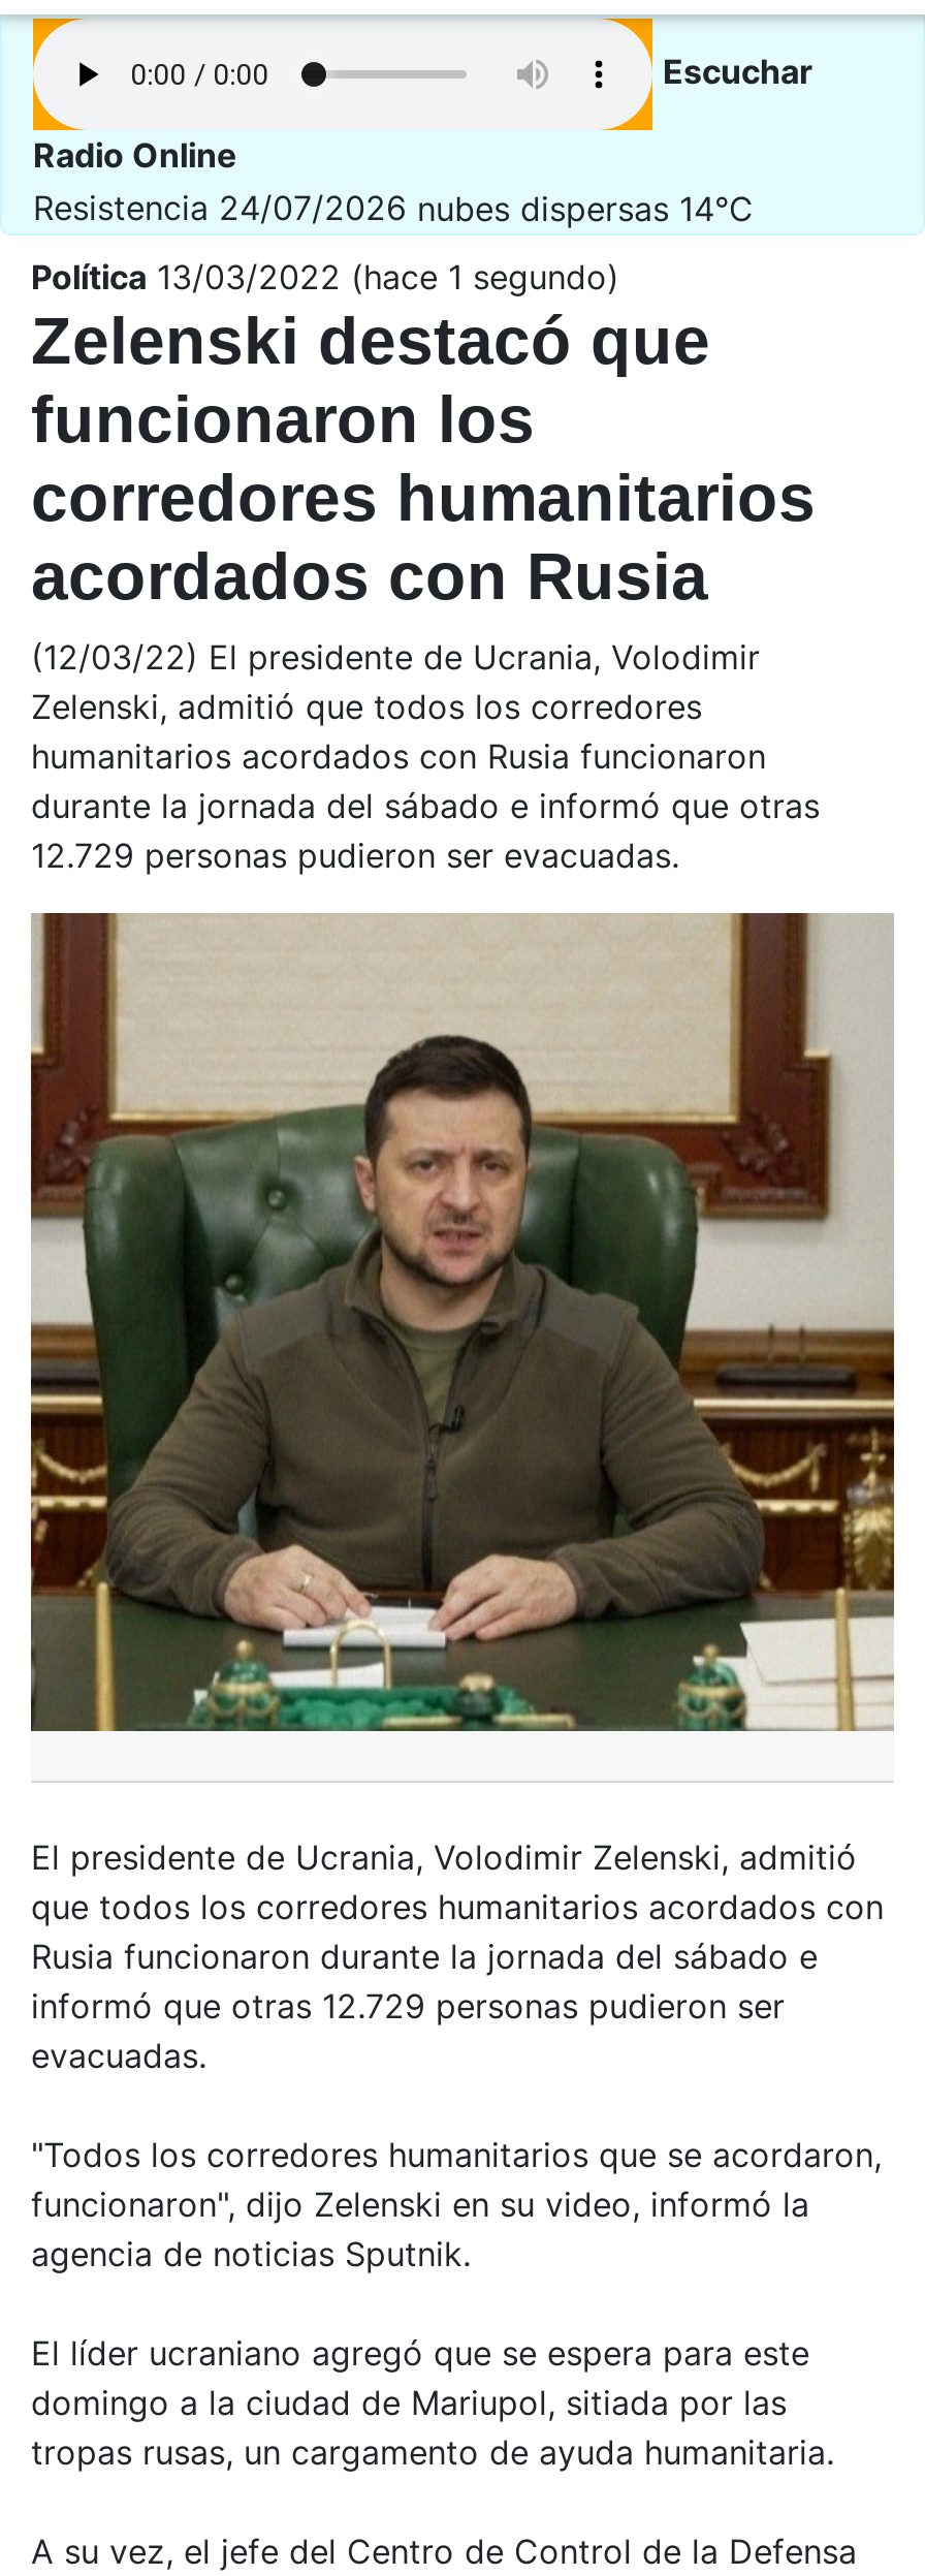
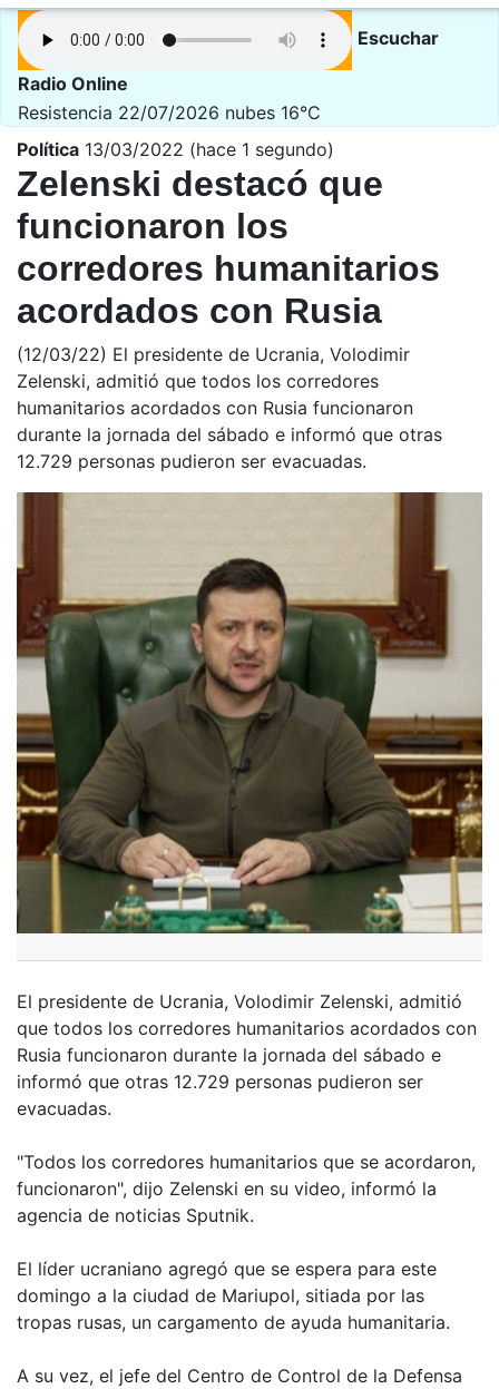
- Resistencia 24/07/2026 nubes dispersas 14°C
+ Resistencia 22/07/2026 nubes 16°C
